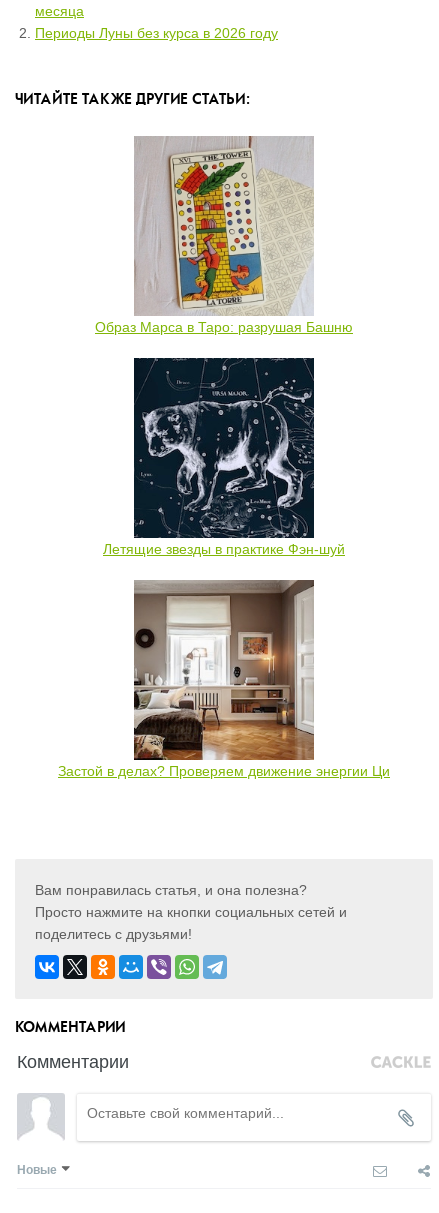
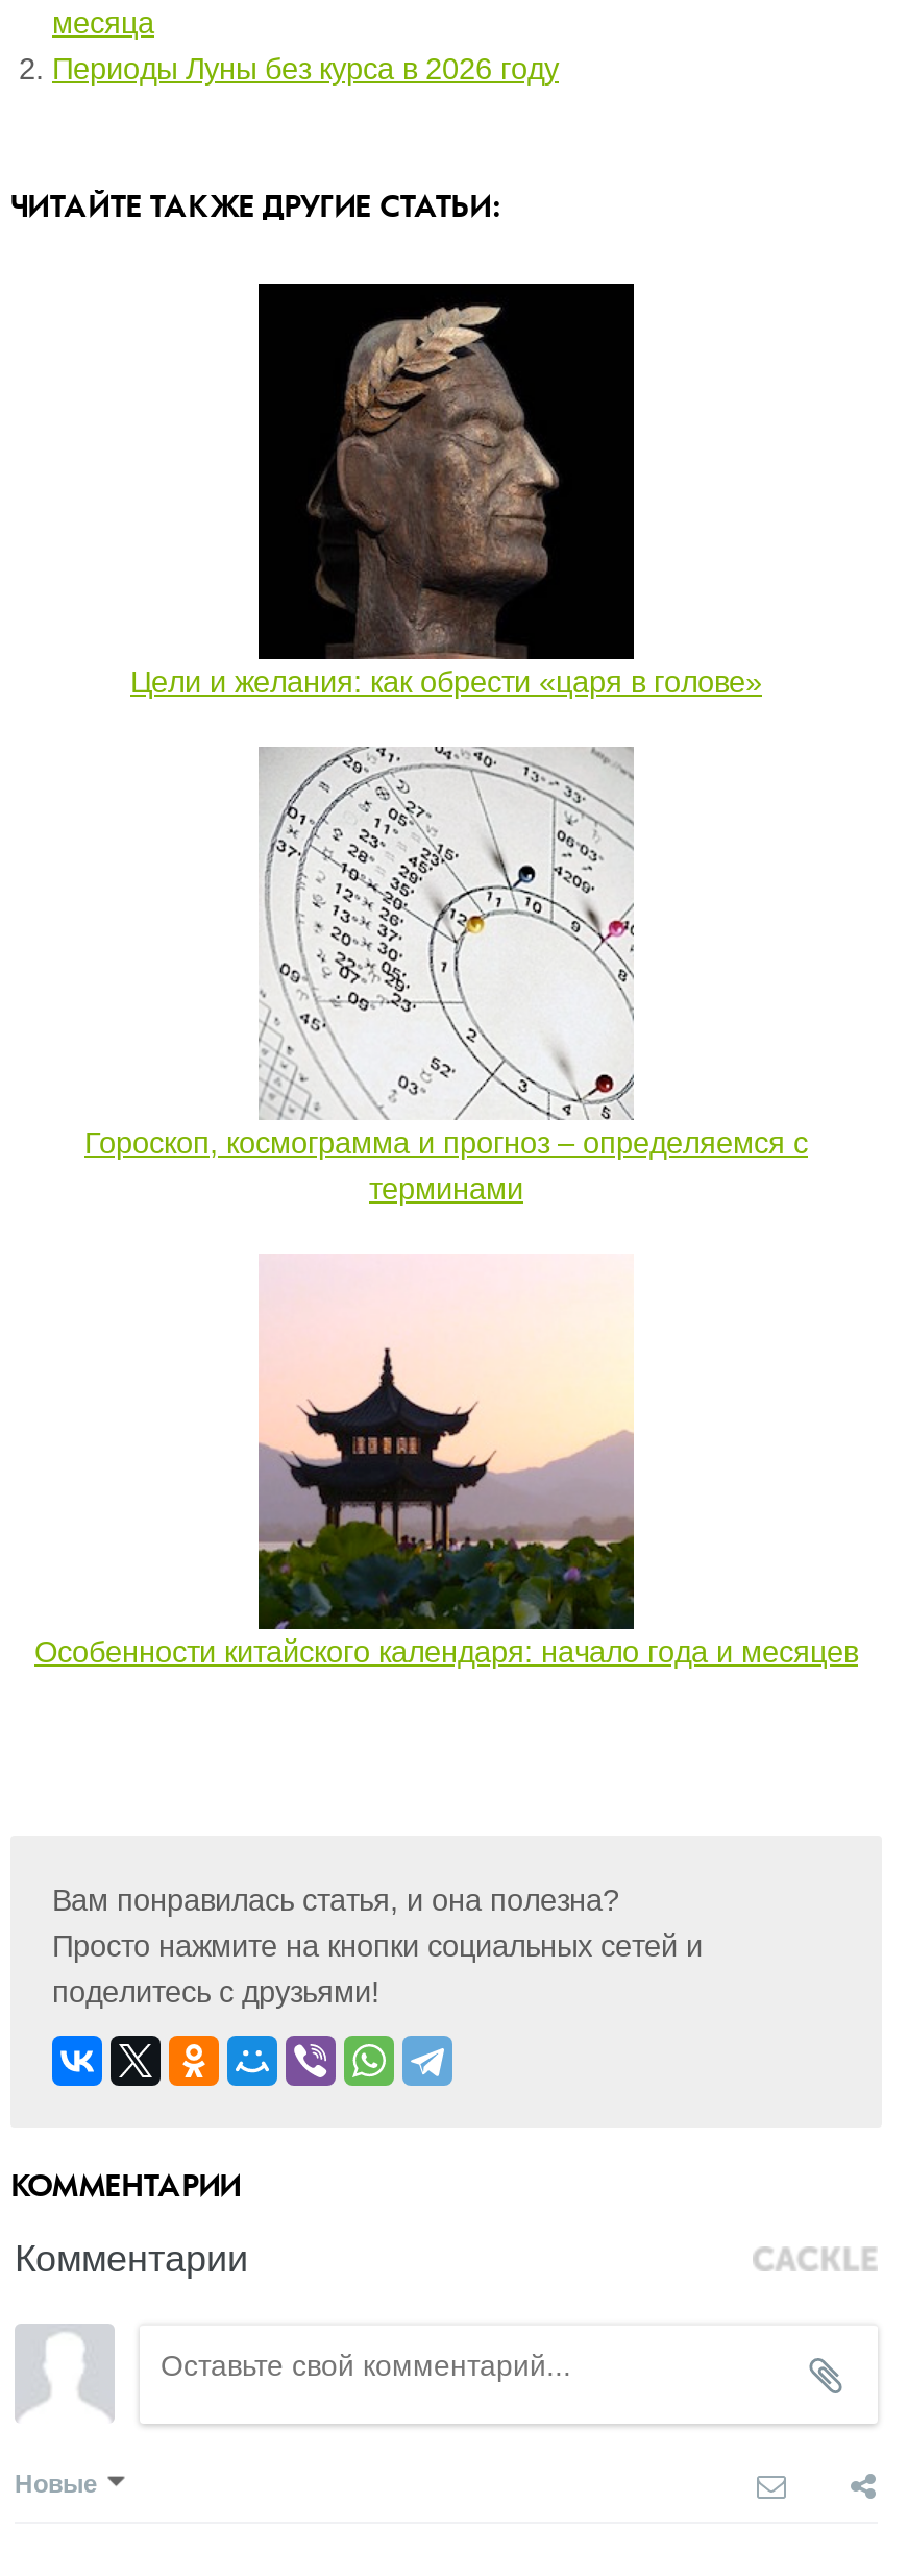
- [image]
- Образ Марса в Таро: разрушая Башню
+ [image]
+ Цели и желания: как обрести «царя в голове»

- [image]
- Летящие звезды в практике Фэн-шуй
+ [image]
+ Гороскоп, космограмма и прогноз – определяемся с
+ терминами

- [image]
- Застой в делах? Проверяем движение энергии Ци
+ [image]
+ Особенности китайского календаря: начало года и месяцев
